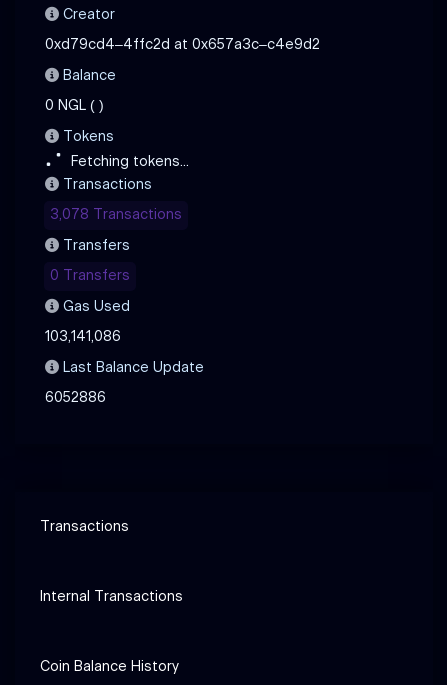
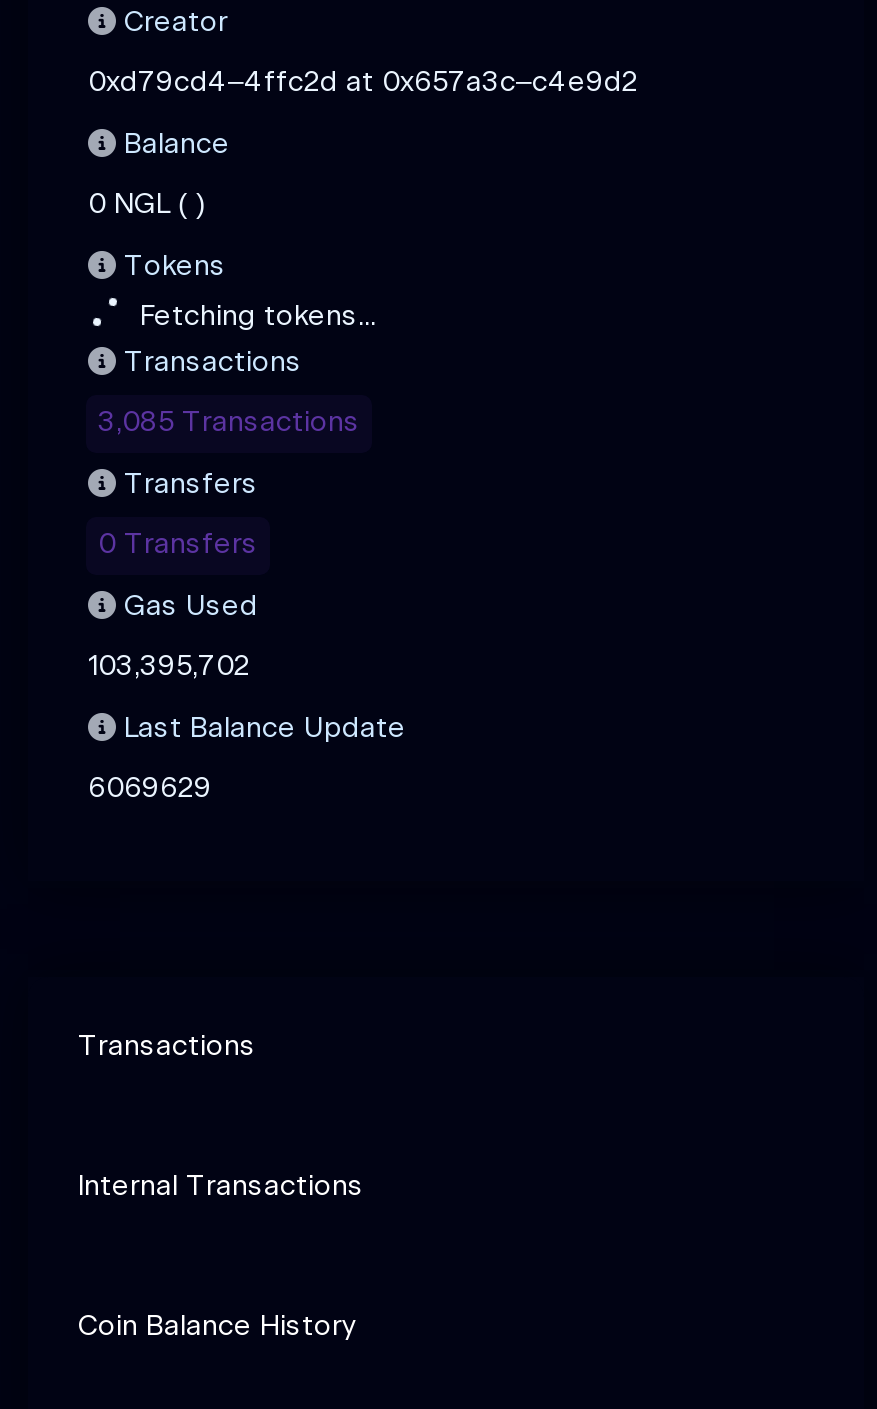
- 3,078 Transactions
+ 3,085 Transactions

- 103,141,086
+ 103,395,702

- 6052886
+ 6069629
